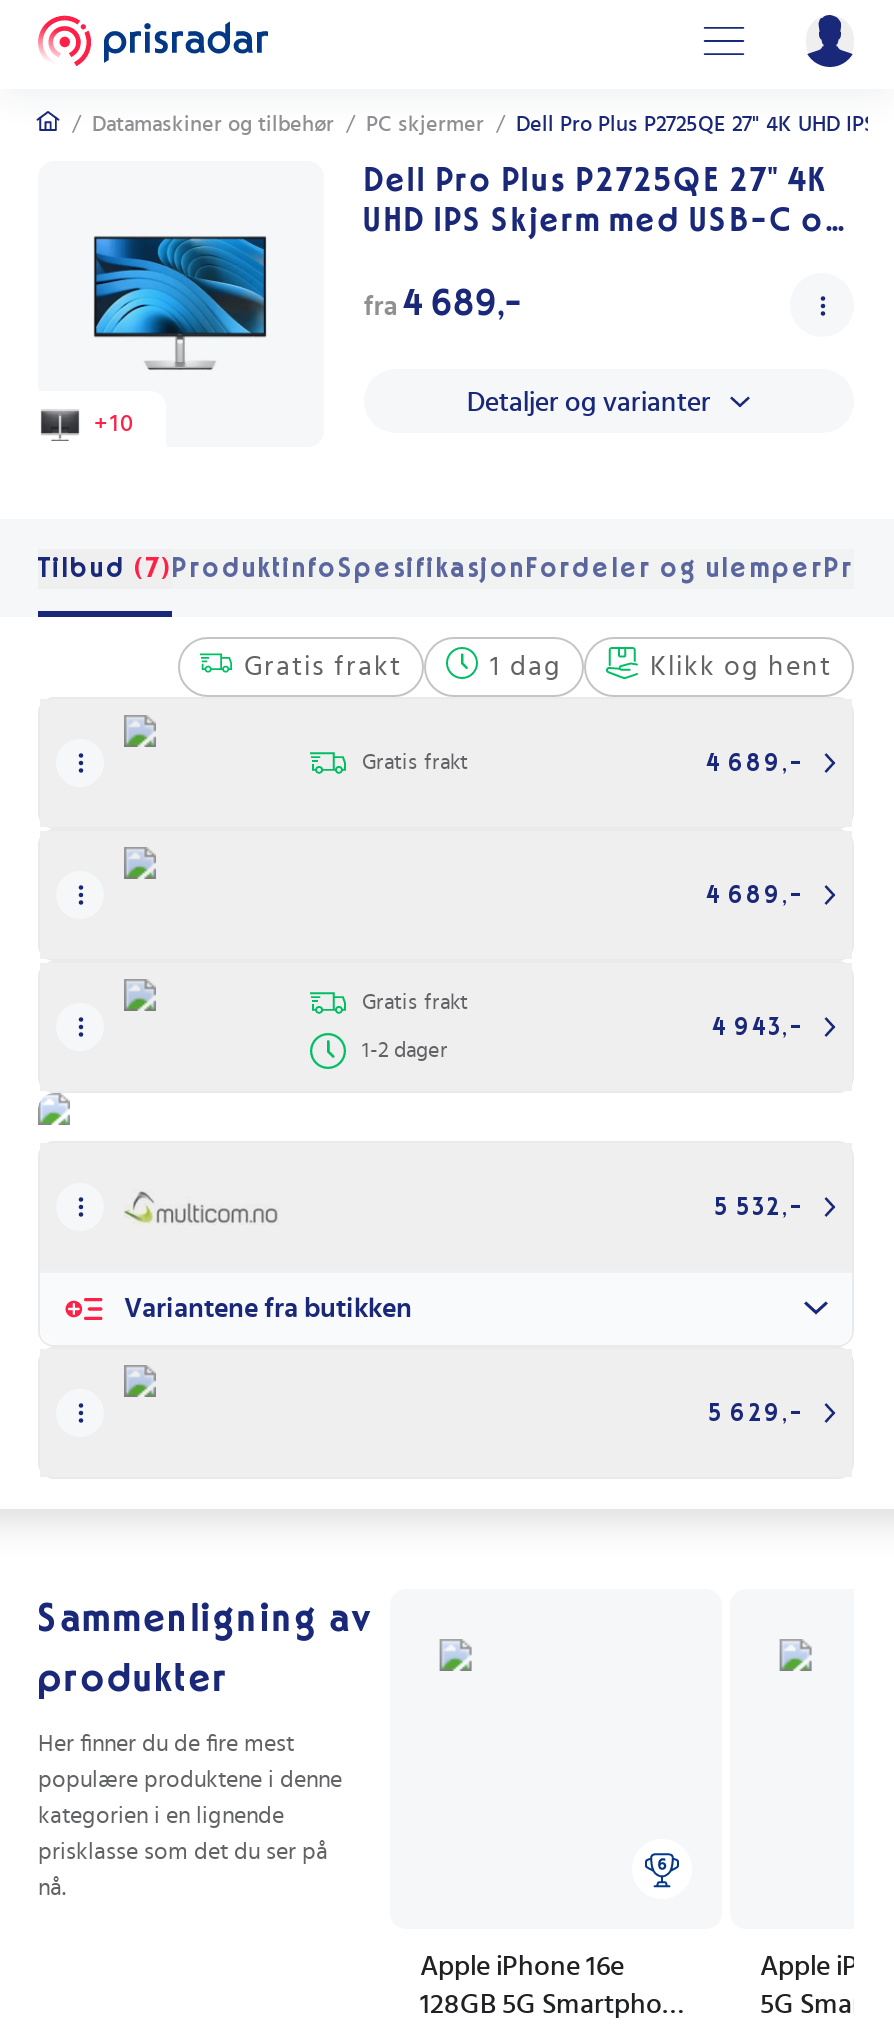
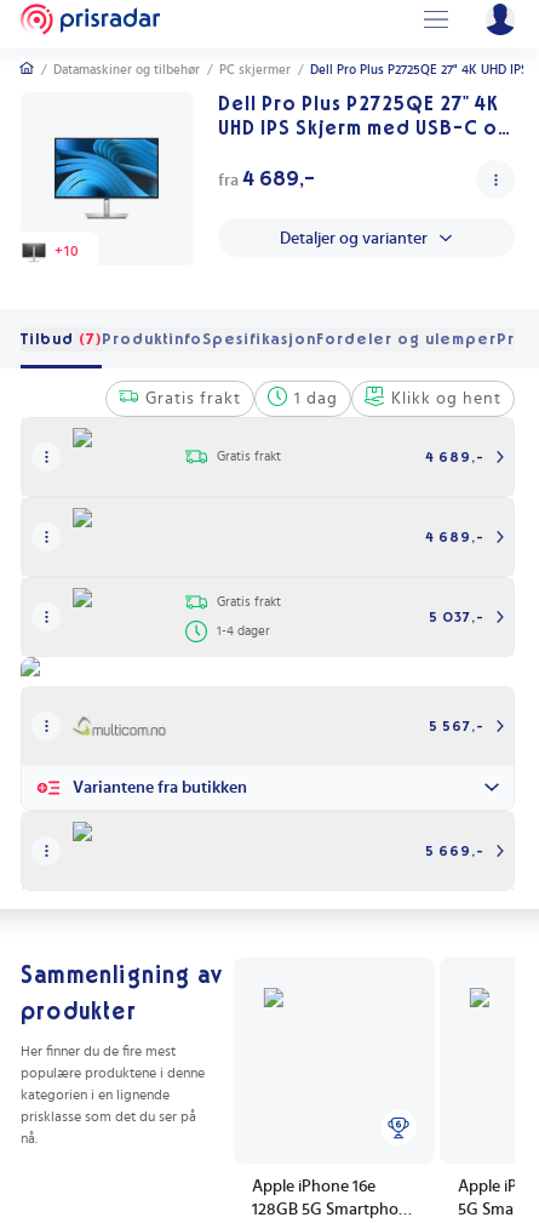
- 4 943,-
+ 5 037,-

- 1-2 dager
+ 1-4 dager

- 5 532,-
+ 5 567,-

- 5 629,-
+ 5 669,-
